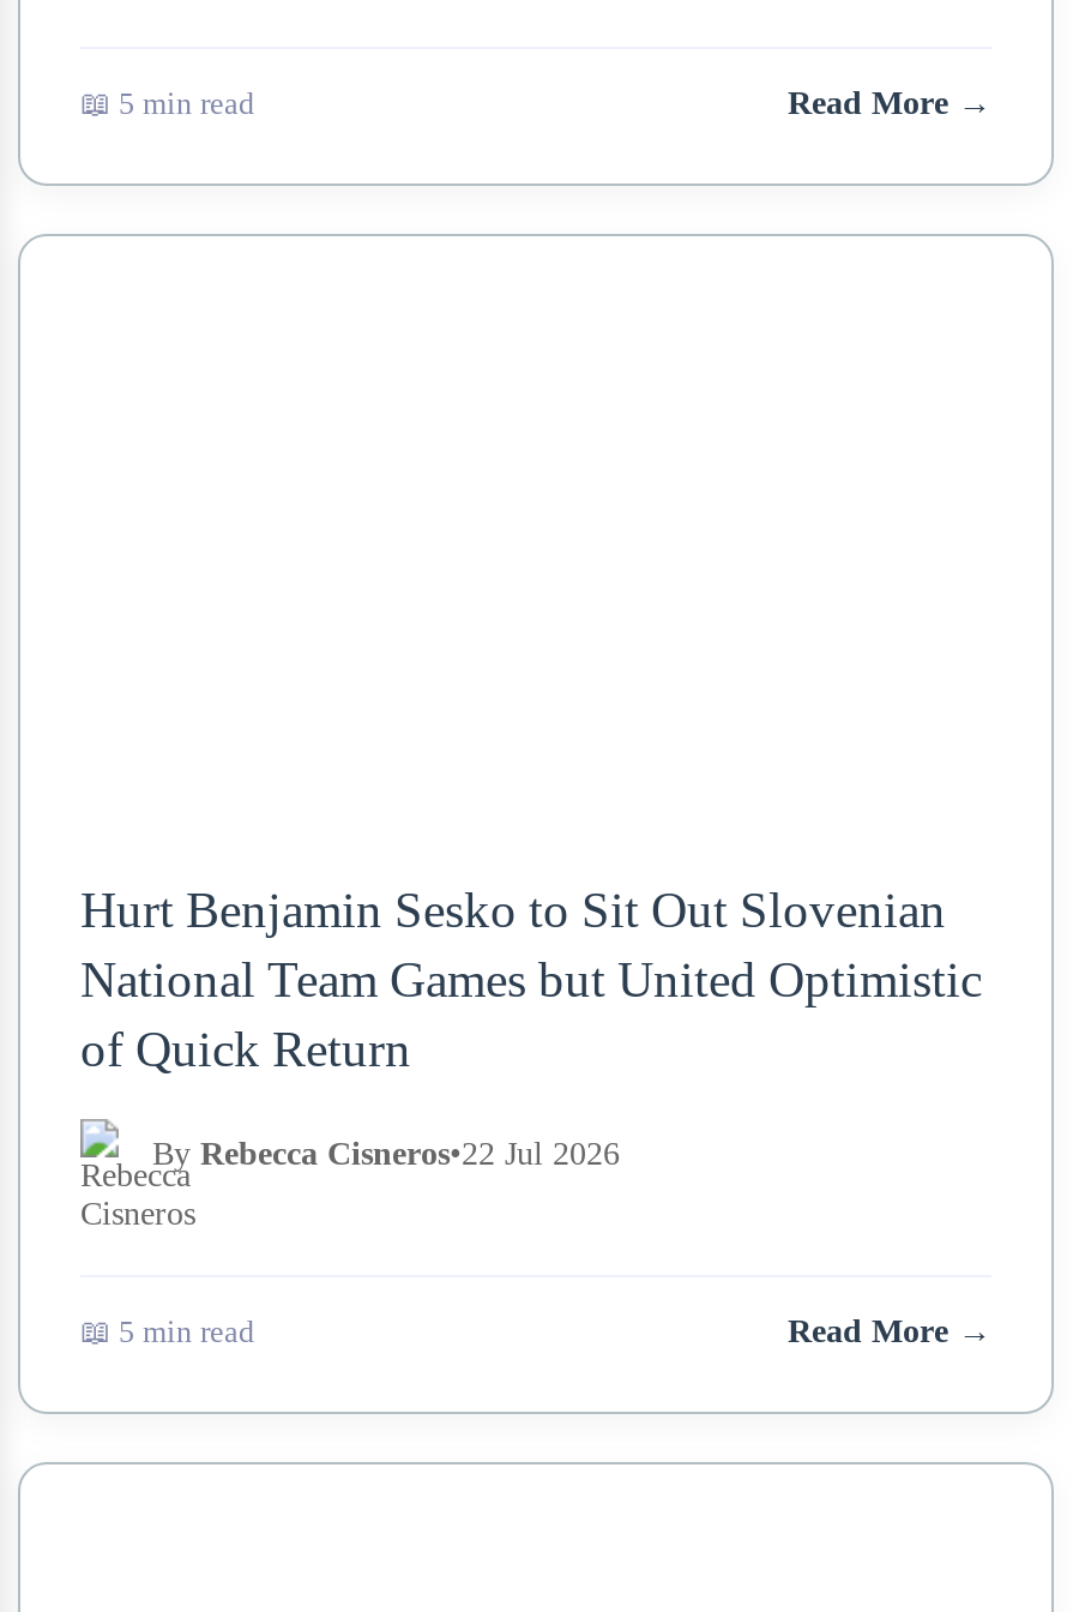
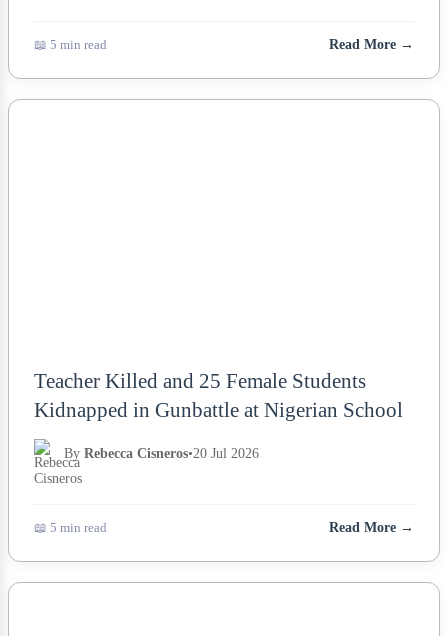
- Hurt Benjamin Sesko to Sit Out Slovenian
- National Team Games but United Optimistic
- of Quick Return
+ Teacher Killed and 25 Female Students
+ Kidnapped in Gunbattle at Nigerian School

- By Rebecca Cisneros•22 Jul 2026
+ By Rebecca Cisneros•20 Jul 2026
